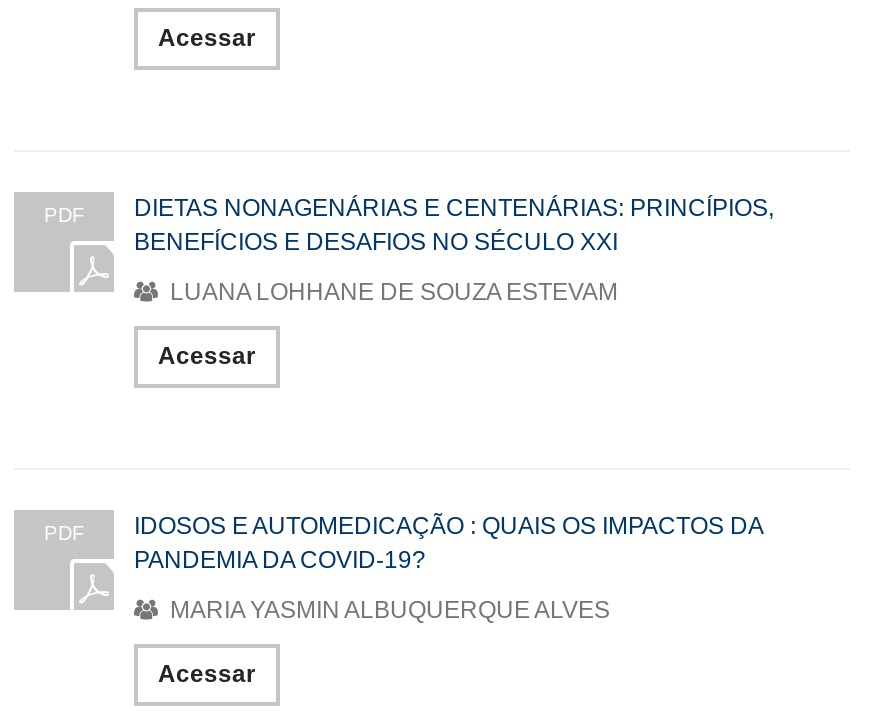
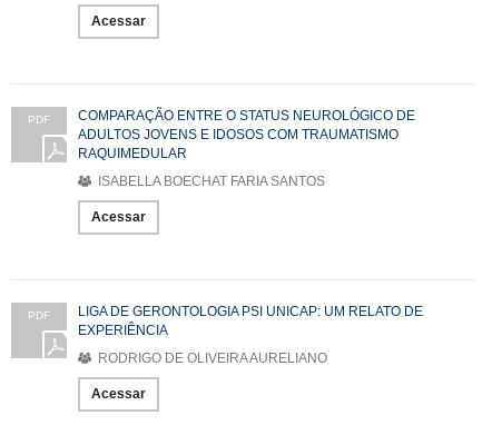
- DIETAS NONAGENÁRIAS E CENTENÁRIAS: PRINCÍPIOS,
- BENEFÍCIOS E DESAFIOS NO SÉCULO XXI
+ COMPARAÇÃO ENTRE O STATUS NEUROLÓGICO DE
+ ADULTOS JOVENS E IDOSOS COM TRAUMATISMO
+ RAQUIMEDULAR

- LUANA LOHHANE DE SOUZA ESTEVAM
+ ISABELLA BOECHAT FARIA SANTOS

- IDOSOS E AUTOMEDICAÇÃO : QUAIS OS IMPACTOS DA
- PANDEMIA DA COVID-19?
+ LIGA DE GERONTOLOGIA PSI UNICAP: UM RELATO DE
+ EXPERIÊNCIA

- MARIA YASMIN ALBUQUERQUE ALVES
+ RODRIGO DE OLIVEIRA AURELIANO
